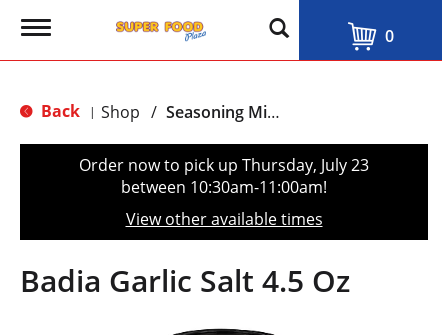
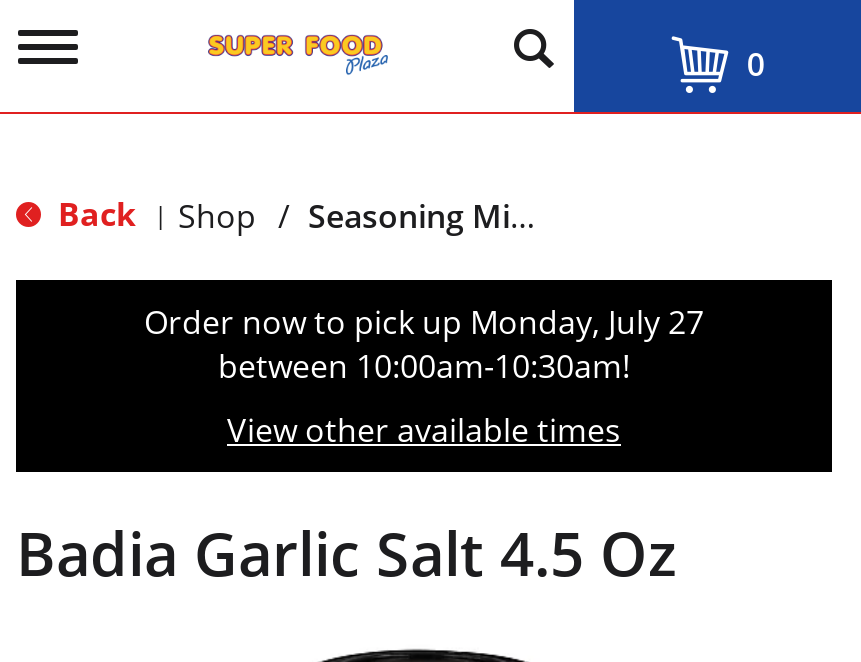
- Order now to pick up Thursday, July 23
+ Order now to pick up Monday, July 27

- between 10:30am-11:00am!
+ between 10:00am-10:30am!
